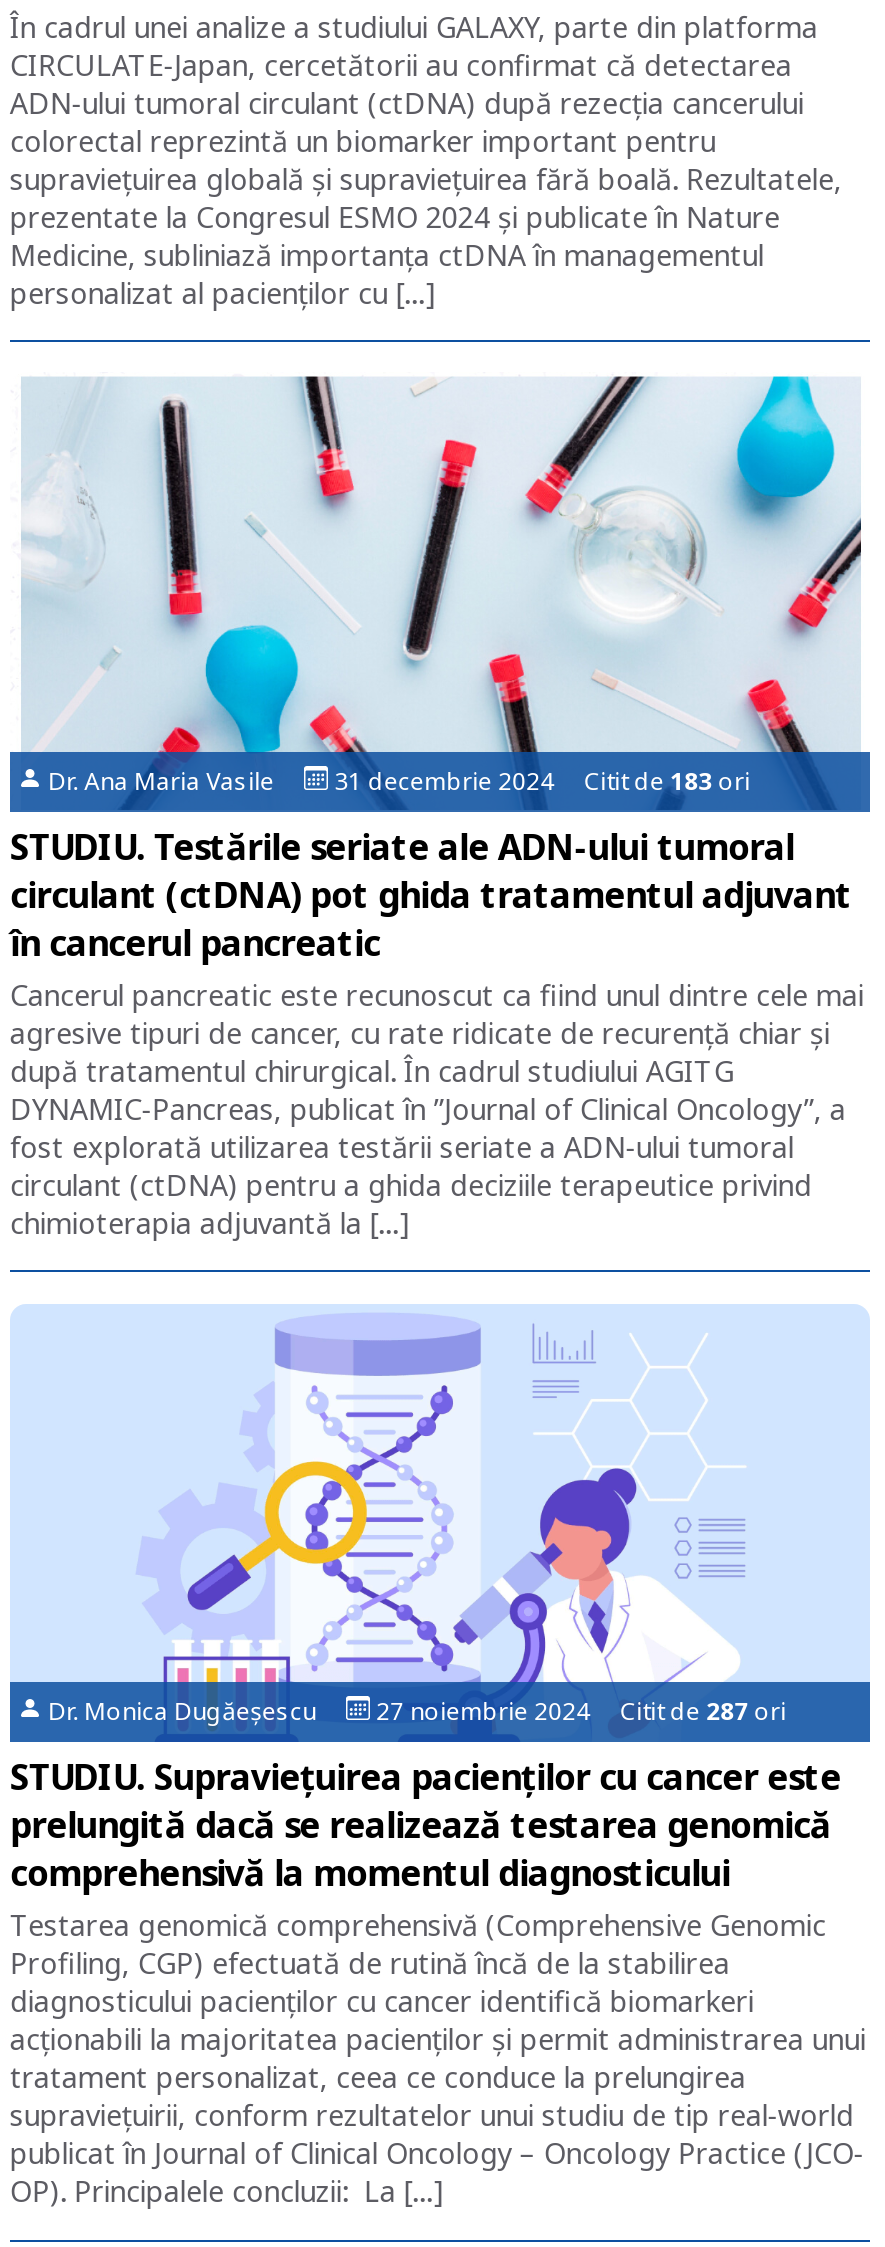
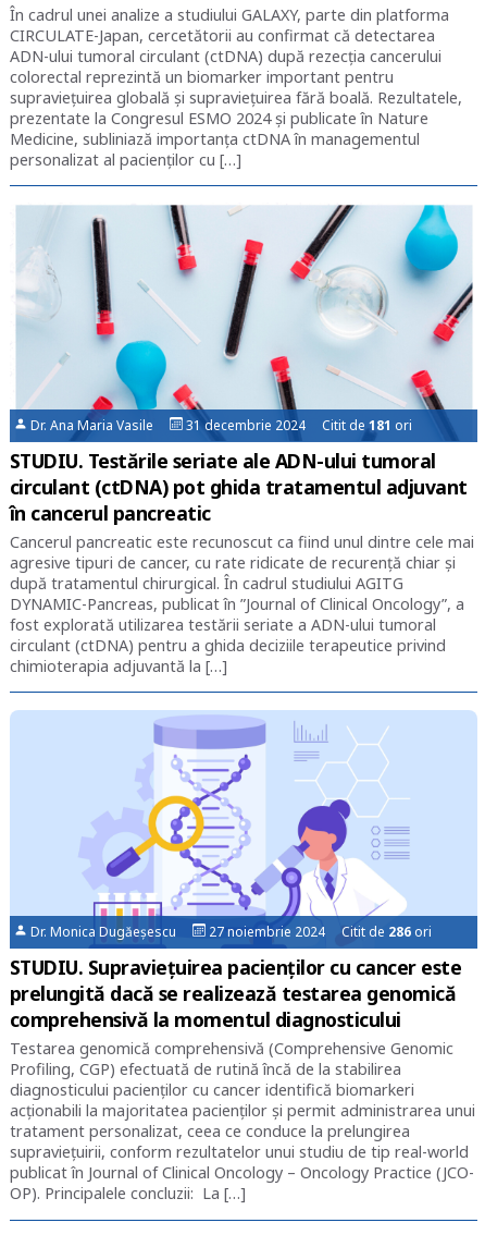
- 31 decembrie 2024 Citit de 183 ori
+ 31 decembrie 2024 Citit de 181 ori

- 27 noiembrie 2024 Citit de 287 ori
+ 27 noiembrie 2024 Citit de 286 ori
